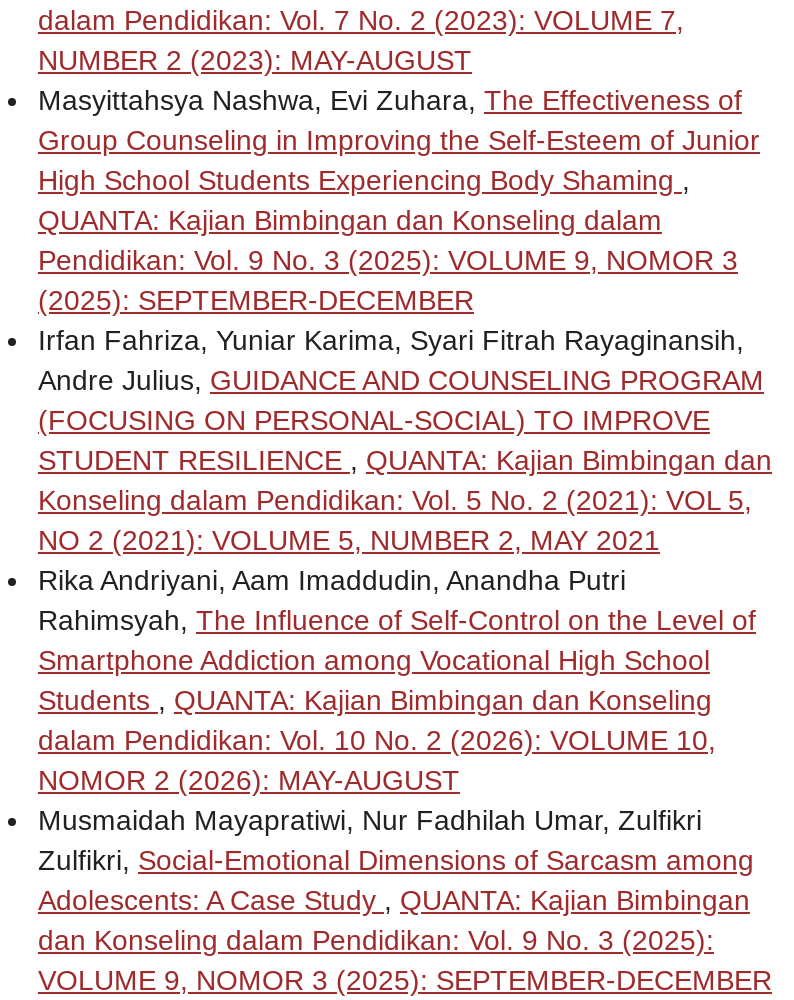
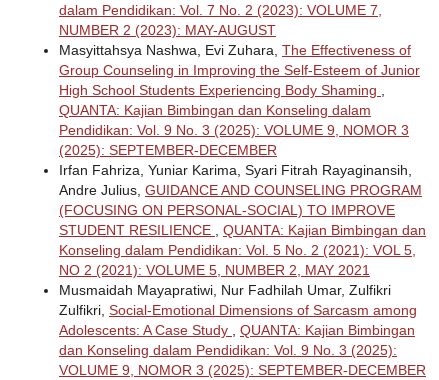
- Rika Andriyani, Aam Imaddudin, Anandha Putri
- Rahimsyah, The Influence of Self-Control on the Level of
- Smartphone Addiction among Vocational High School
- Students, QUANTA: Kajian Bimbingan dan Konseling
- dalam Pendidikan: Vol. 10 No. 2 (2026): VOLUME 10,
- NOMOR 2 (2026): MAY-AUGUST
